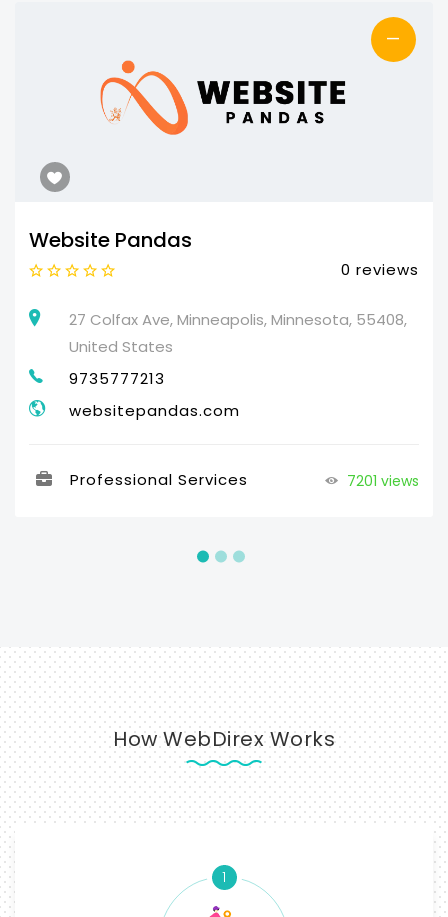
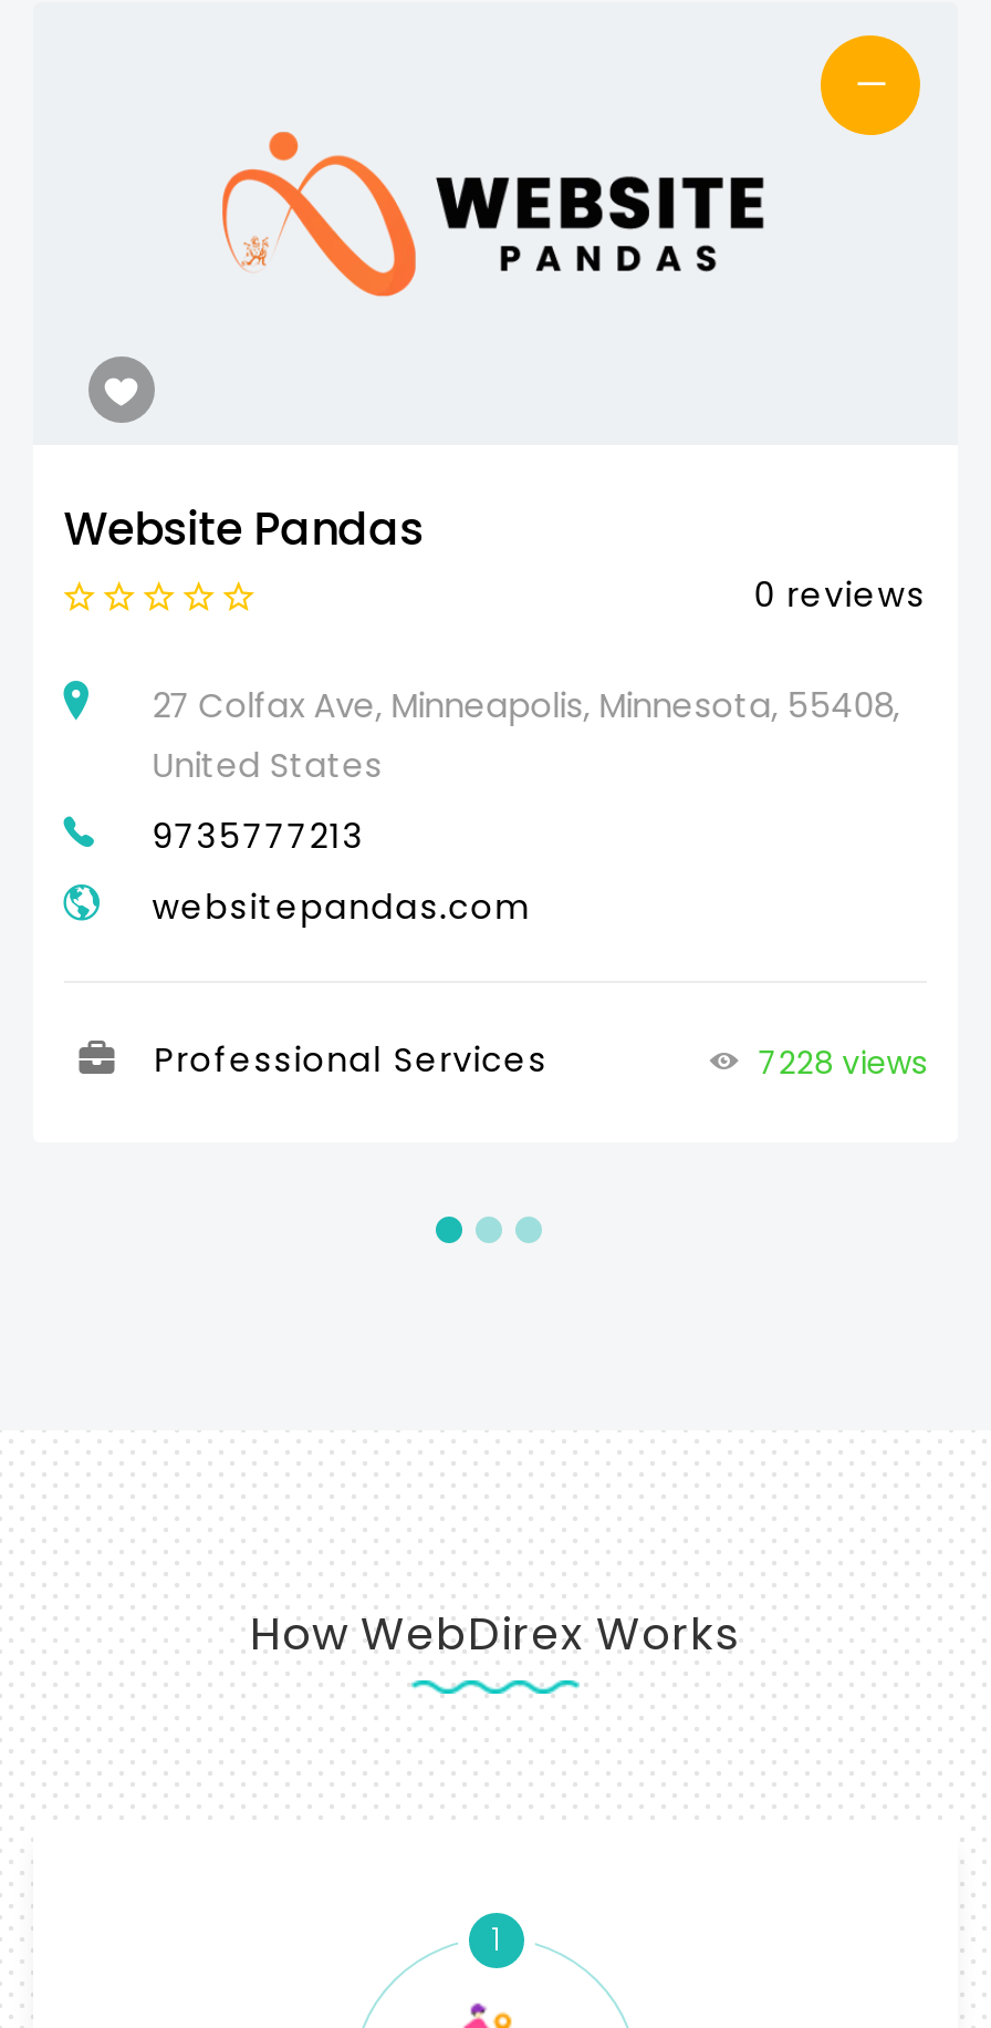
- 7201 views
+ 7228 views
